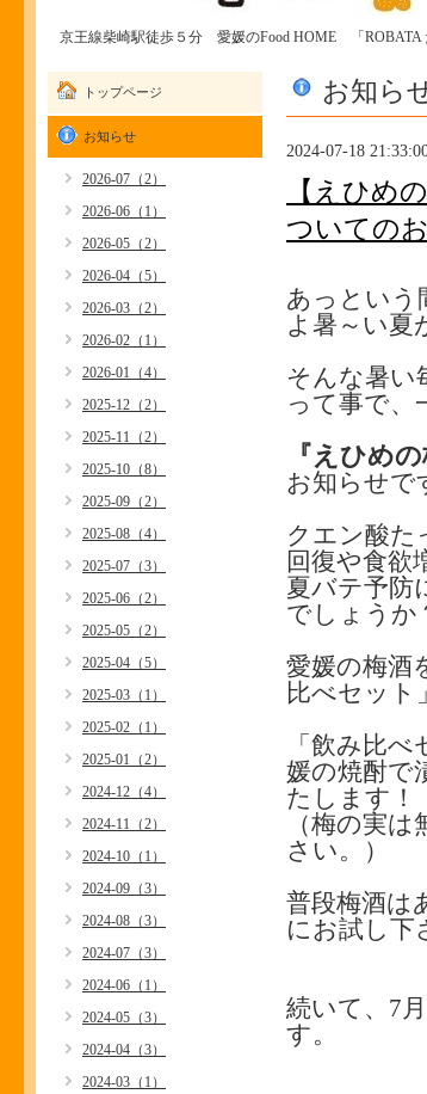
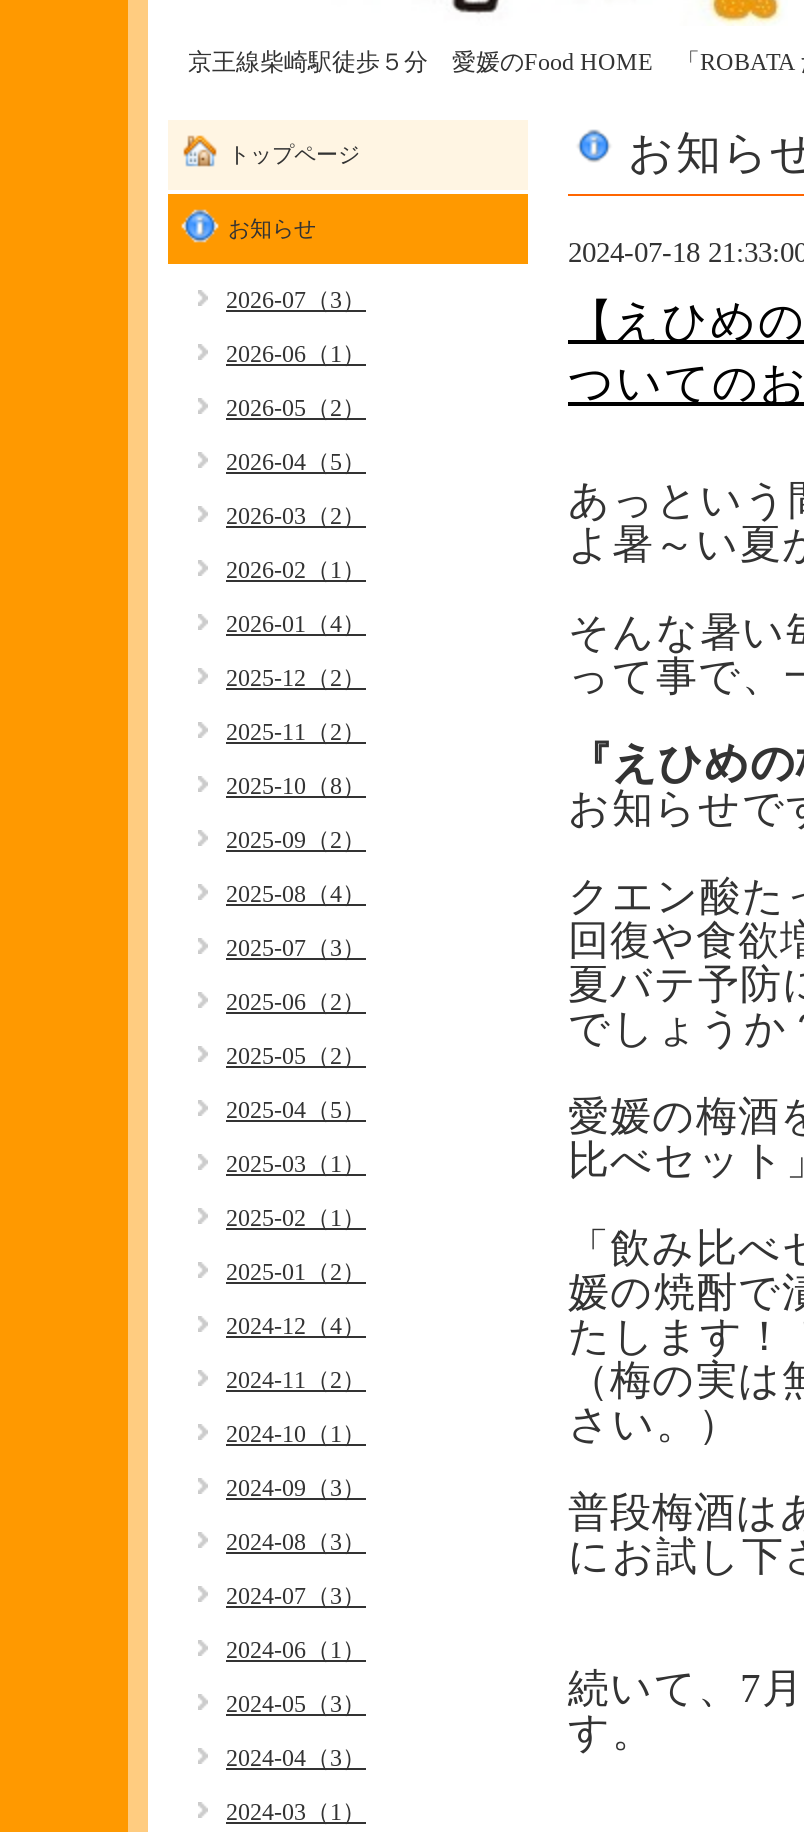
- 2026-07（2）
+ 2026-07（3）
